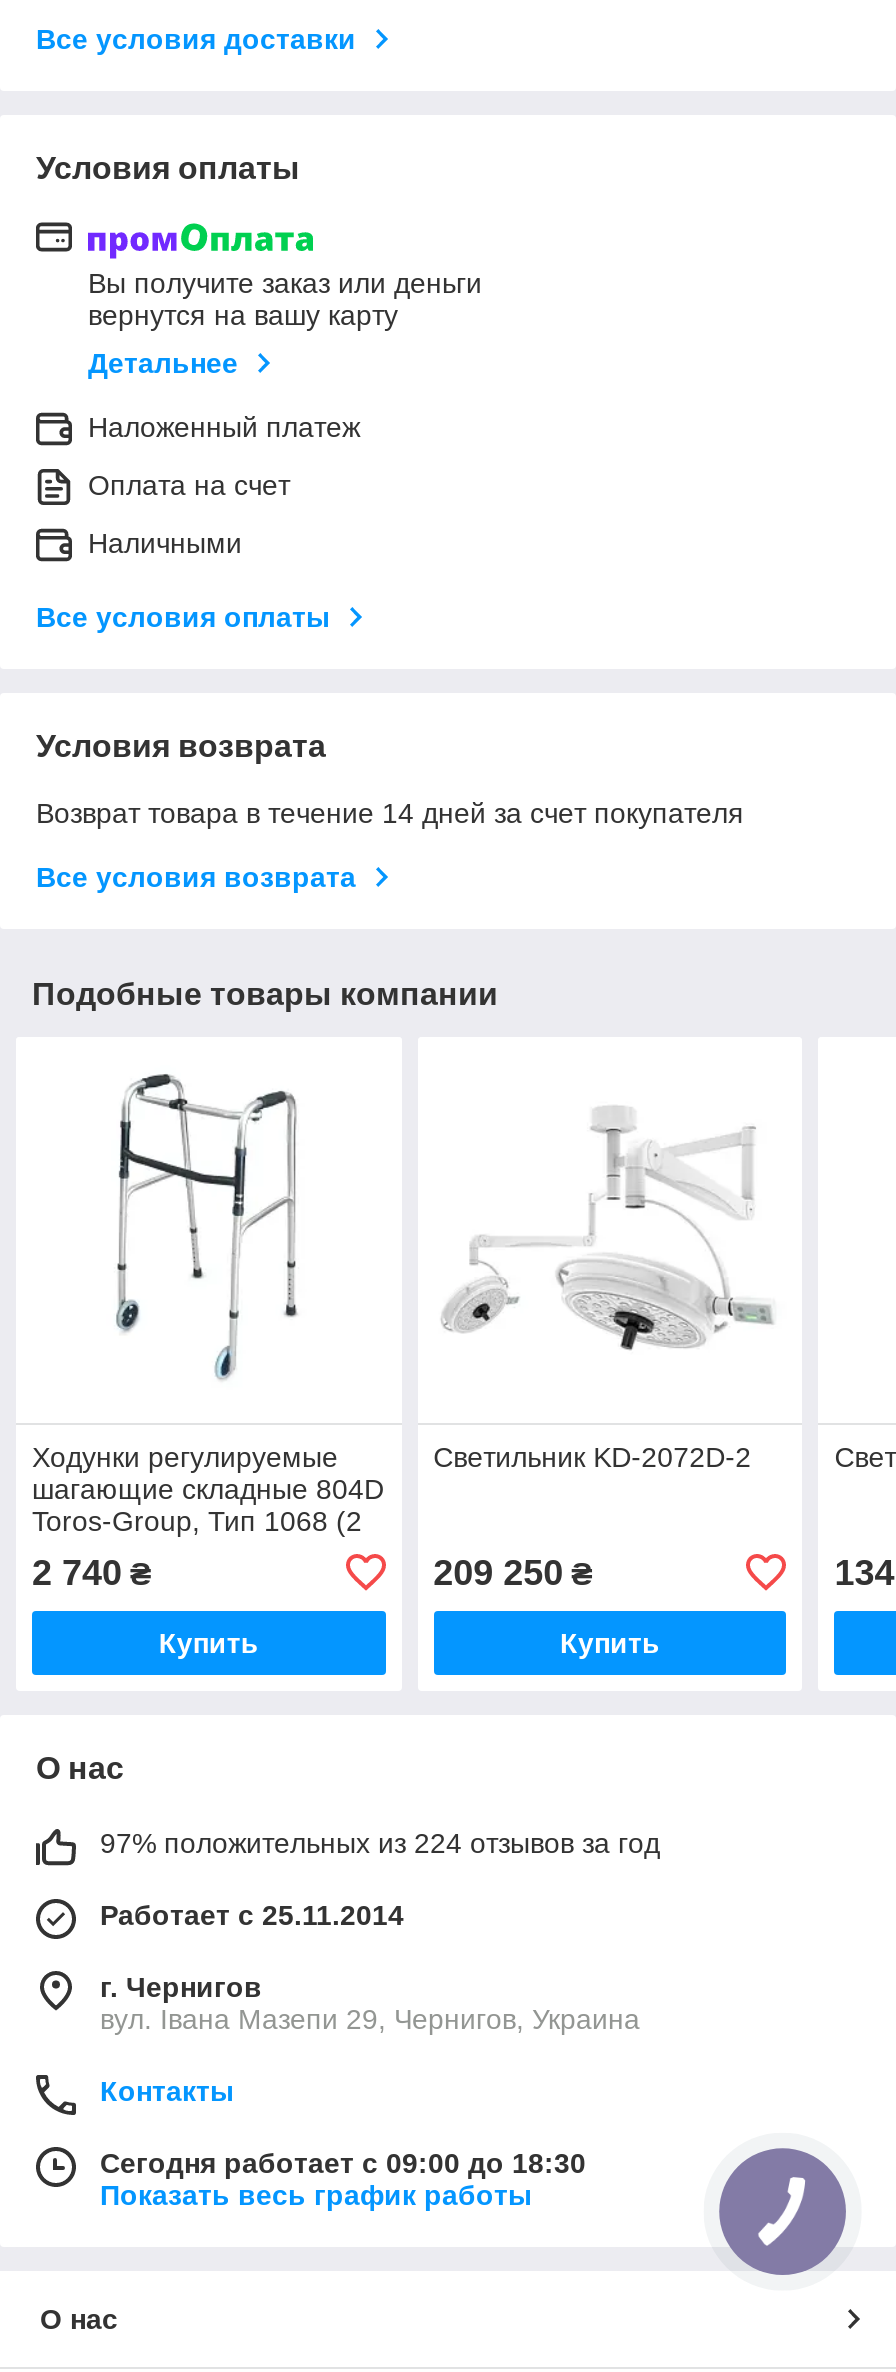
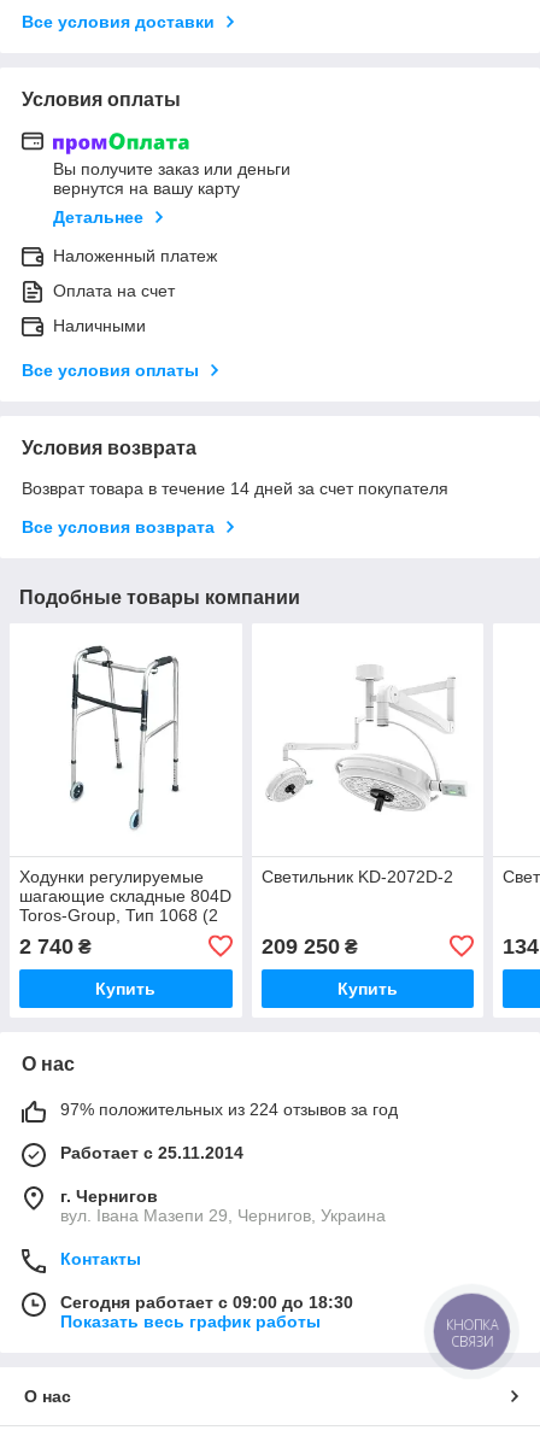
+ КНОПКА
+ СВЯЗИ
